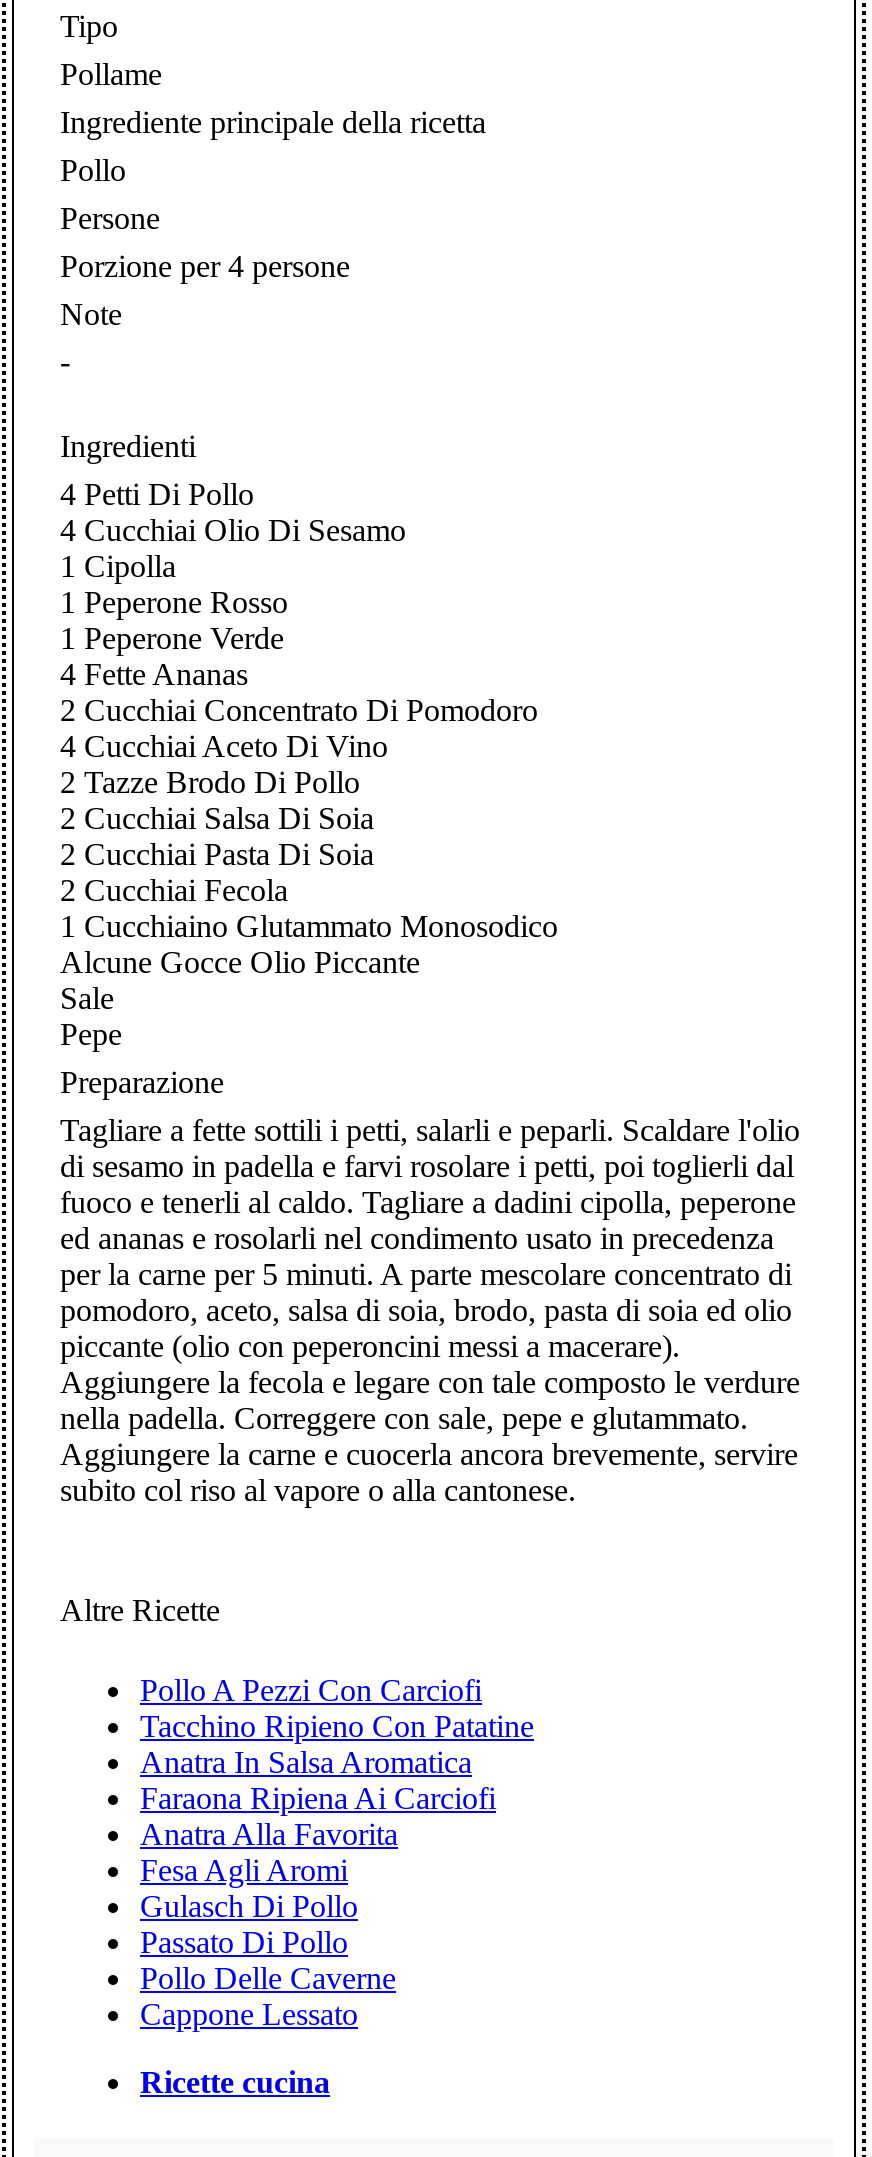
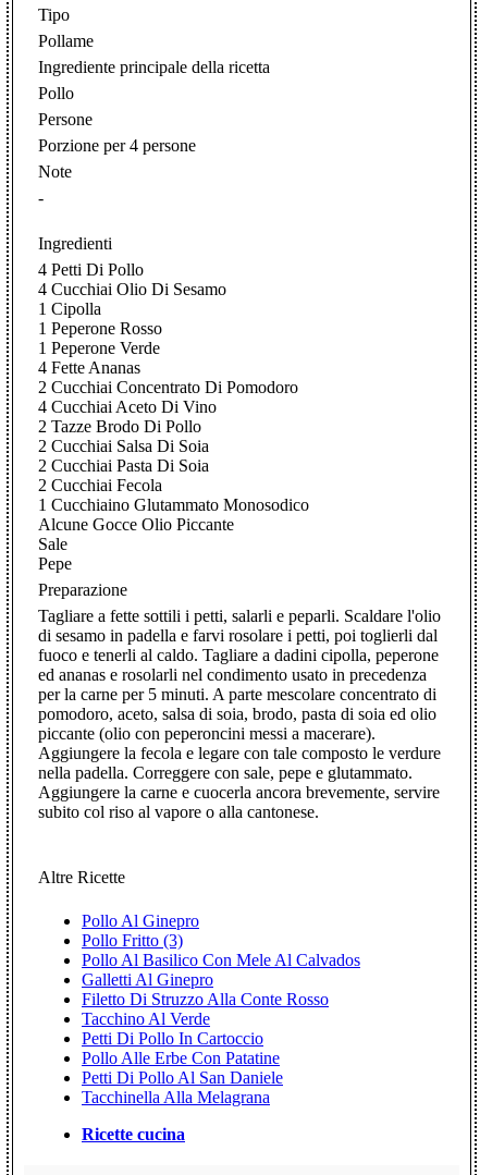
- Pollo A Pezzi Con Carciofi
- Tacchino Ripieno Con Patatine
- Anatra In Salsa Aromatica
- Faraona Ripiena Ai Carciofi
- Anatra Alla Favorita
- Fesa Agli Aromi
- Gulasch Di Pollo
- Passato Di Pollo
- Pollo Delle Caverne
- Cappone Lessato
+ Pollo Al Ginepro
+ Pollo Fritto (3)
+ Pollo Al Basilico Con Mele Al Calvados
+ Galletti Al Ginepro
+ Filetto Di Struzzo Alla Conte Rosso
+ Tacchino Al Verde
+ Petti Di Pollo In Cartoccio
+ Pollo Alle Erbe Con Patatine
+ Petti Di Pollo Al San Daniele
+ Tacchinella Alla Melagrana
